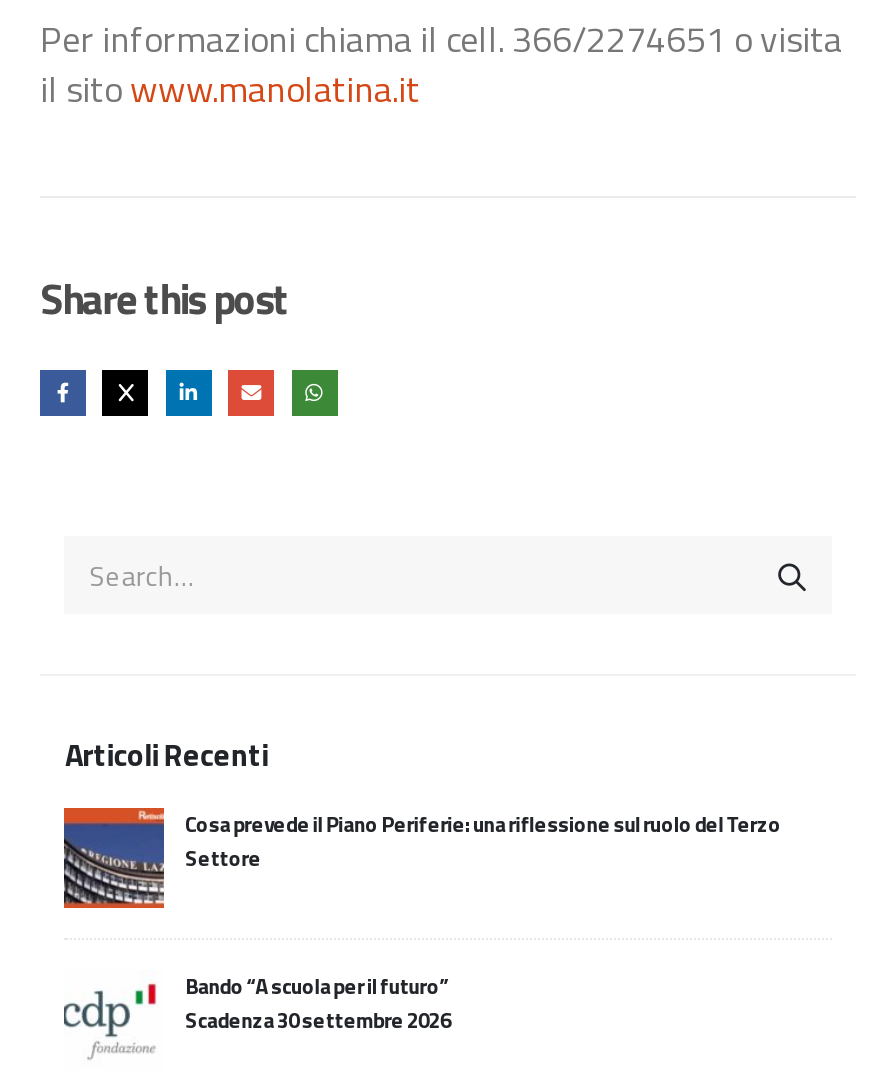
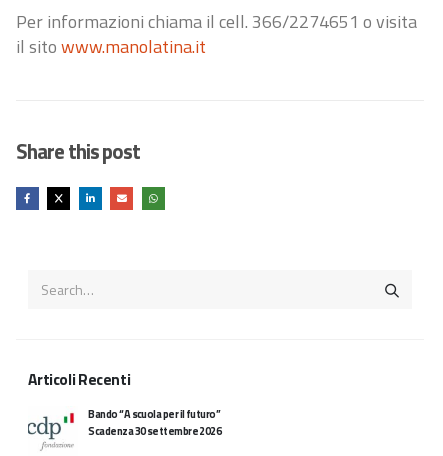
- [image]
- Cosa prevede il Piano Periferie: una riflessione sul ruolo del Terzo
- Settore
